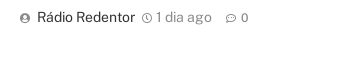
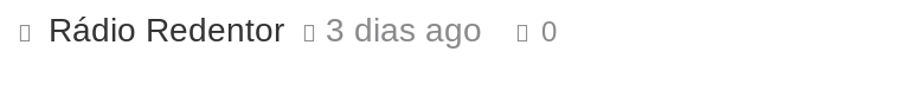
- 1 dia ago
+ 3 dias ago
